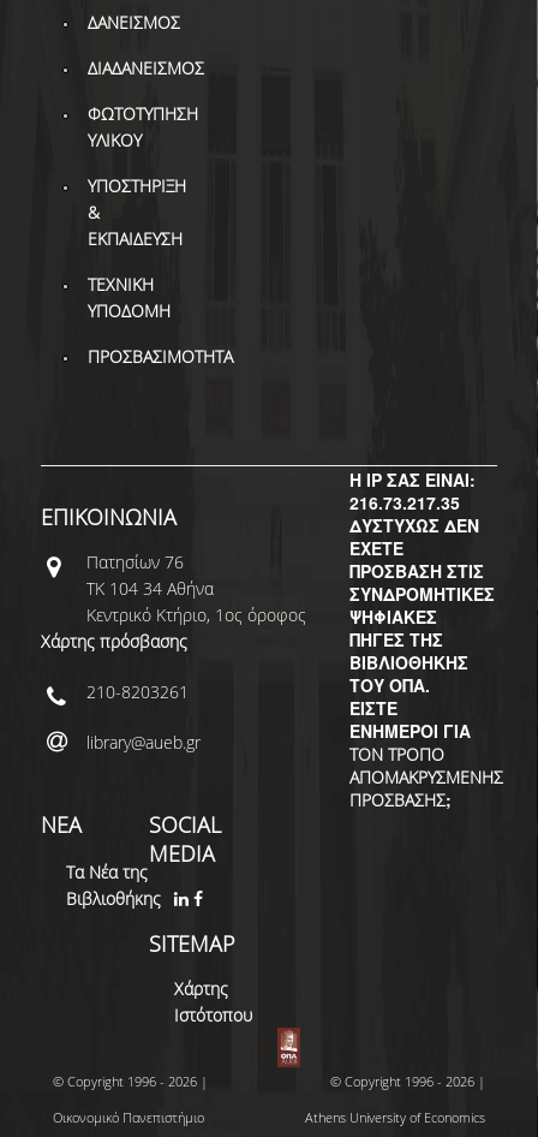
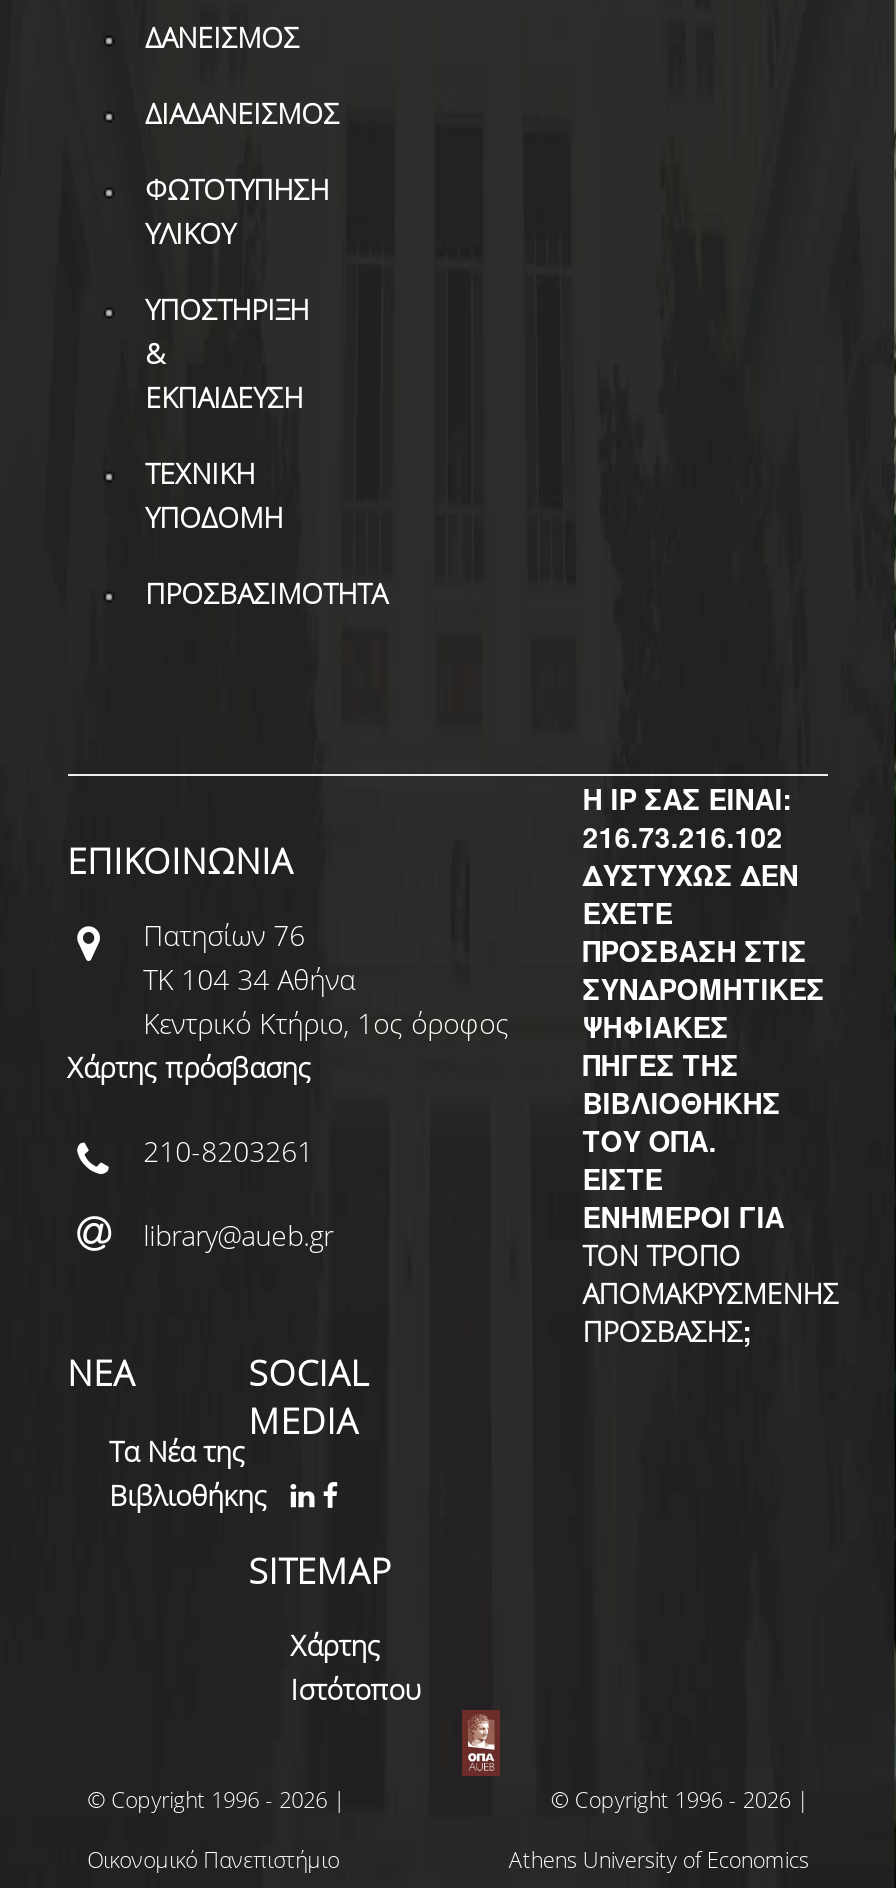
- 216.73.217.35
+ 216.73.216.102
